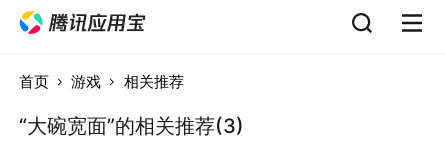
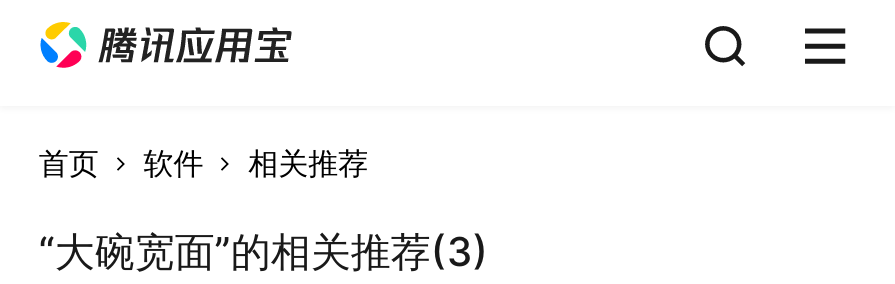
- 游戏
+ 软件
